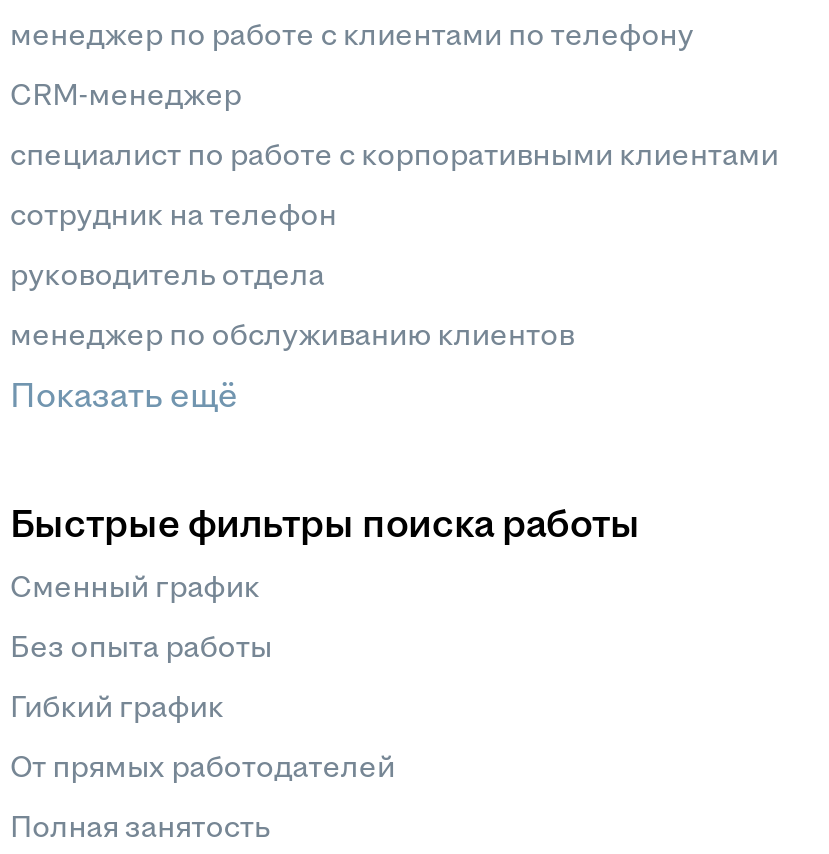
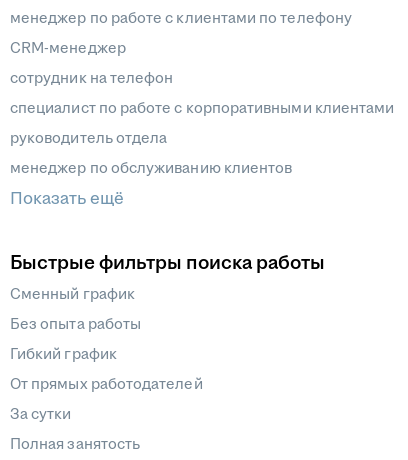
moved down: специалист по работе с корпоративными клиентами

moved up: сотрудник на телефон

+ За сутки
